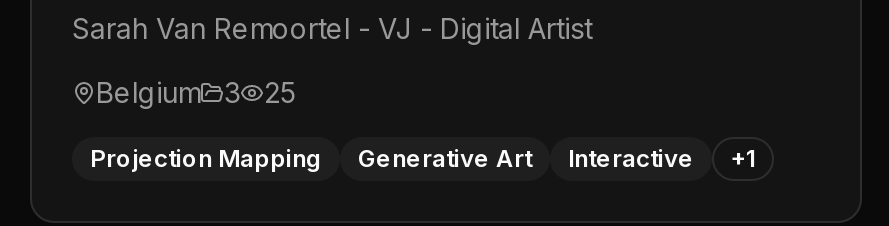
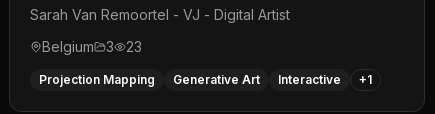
- Belgium 3 25
+ Belgium 3 23
